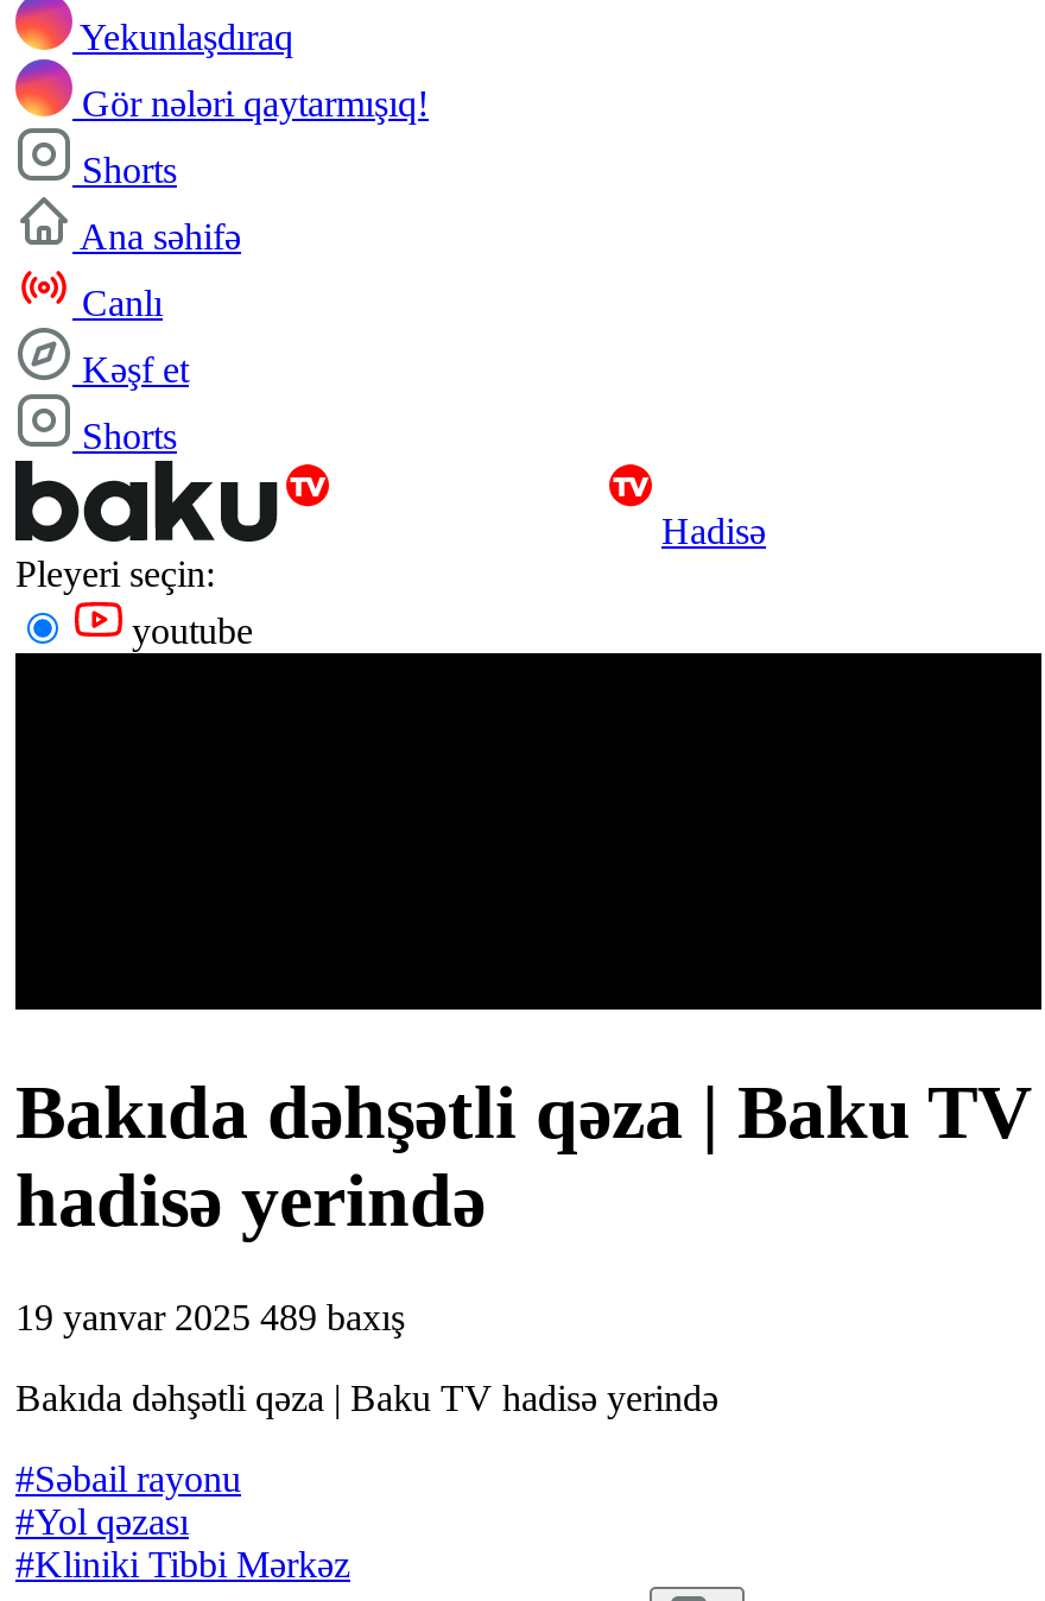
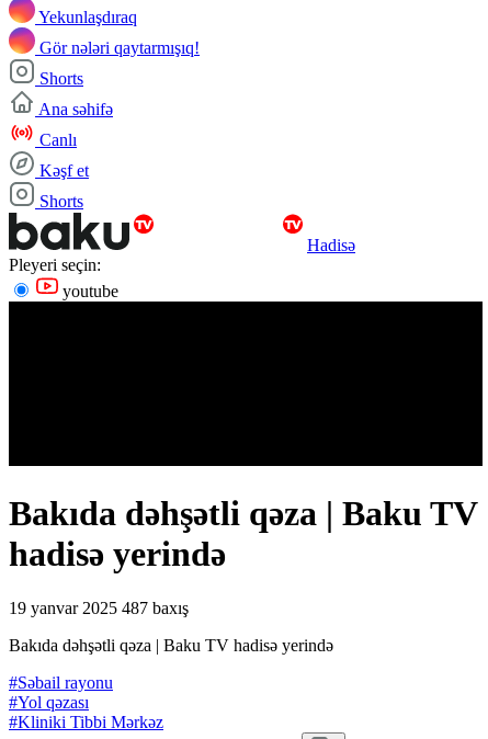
- 19 yanvar 2025 489 baxış
+ 19 yanvar 2025 487 baxış
